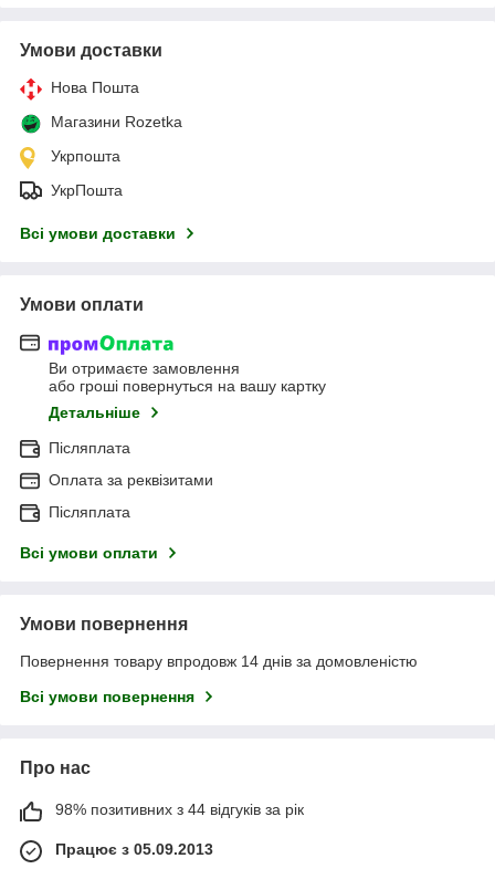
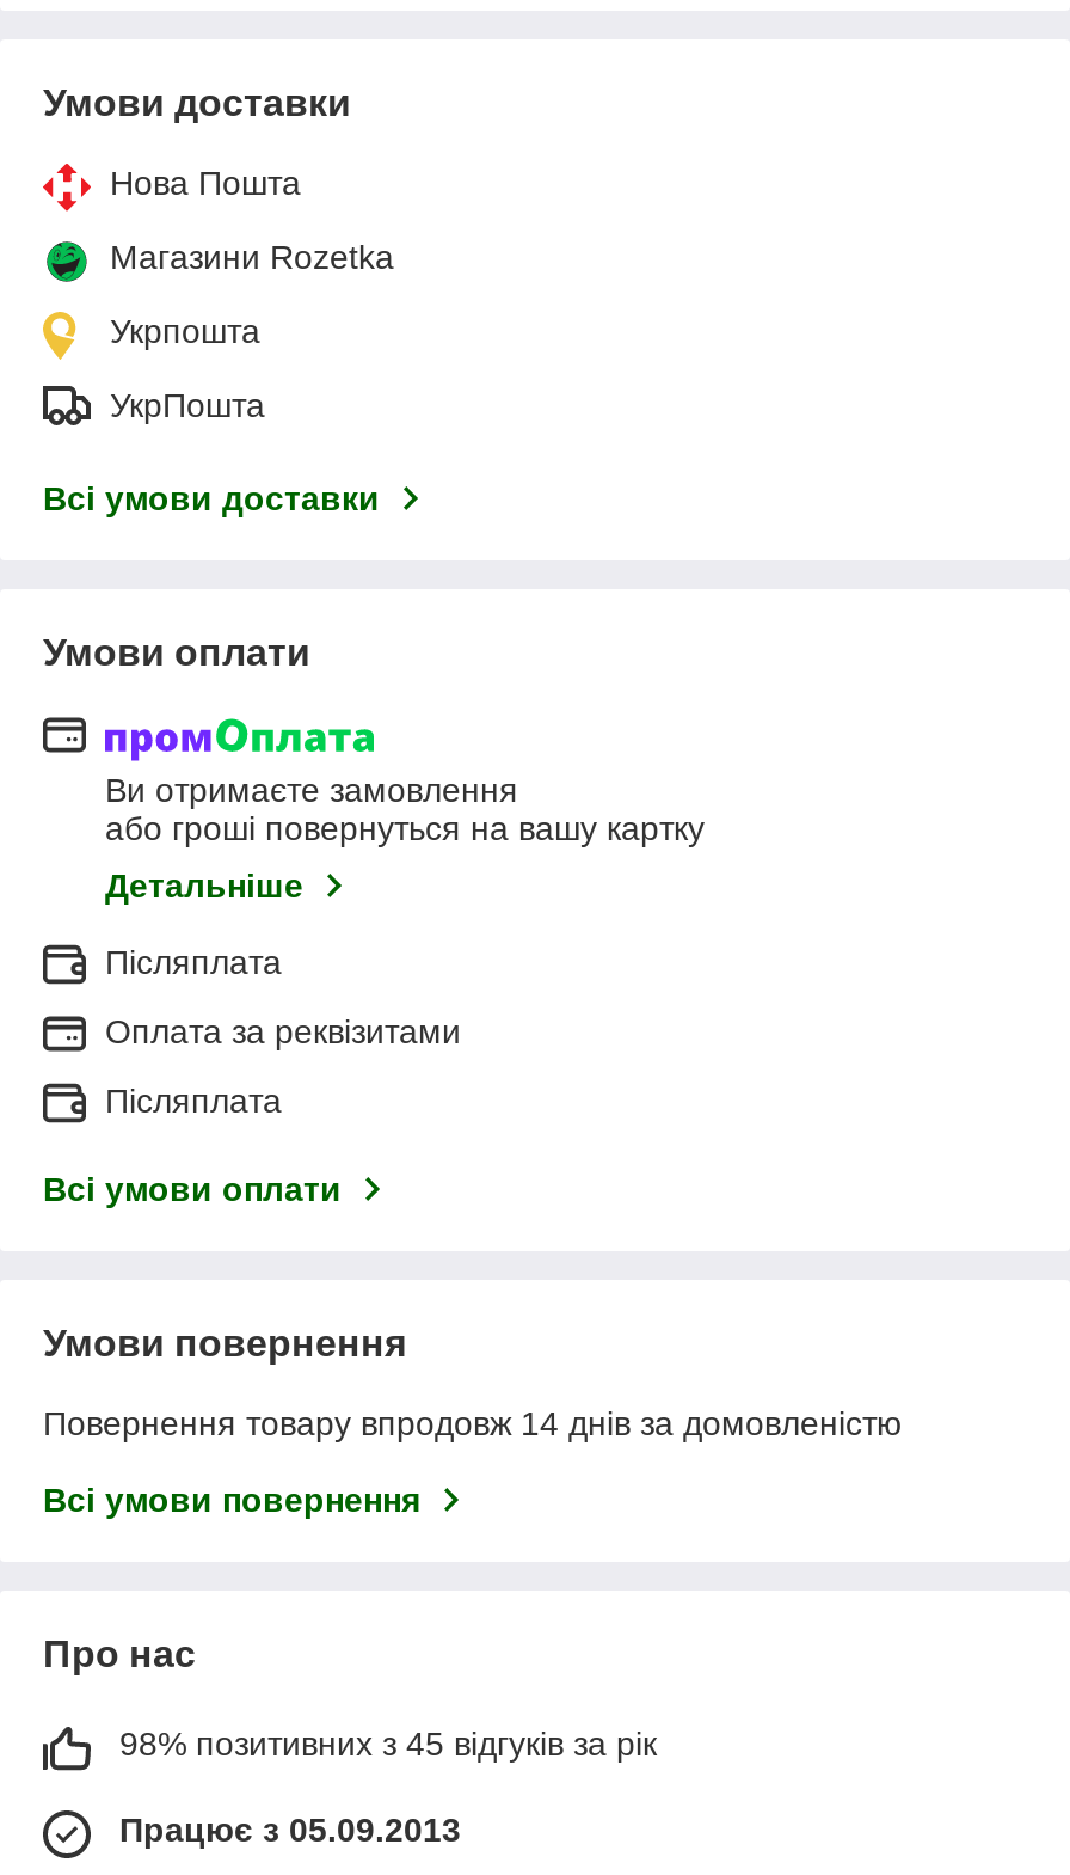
- 98% позитивних з 44 відгуків за рік
+ 98% позитивних з 45 відгуків за рік
